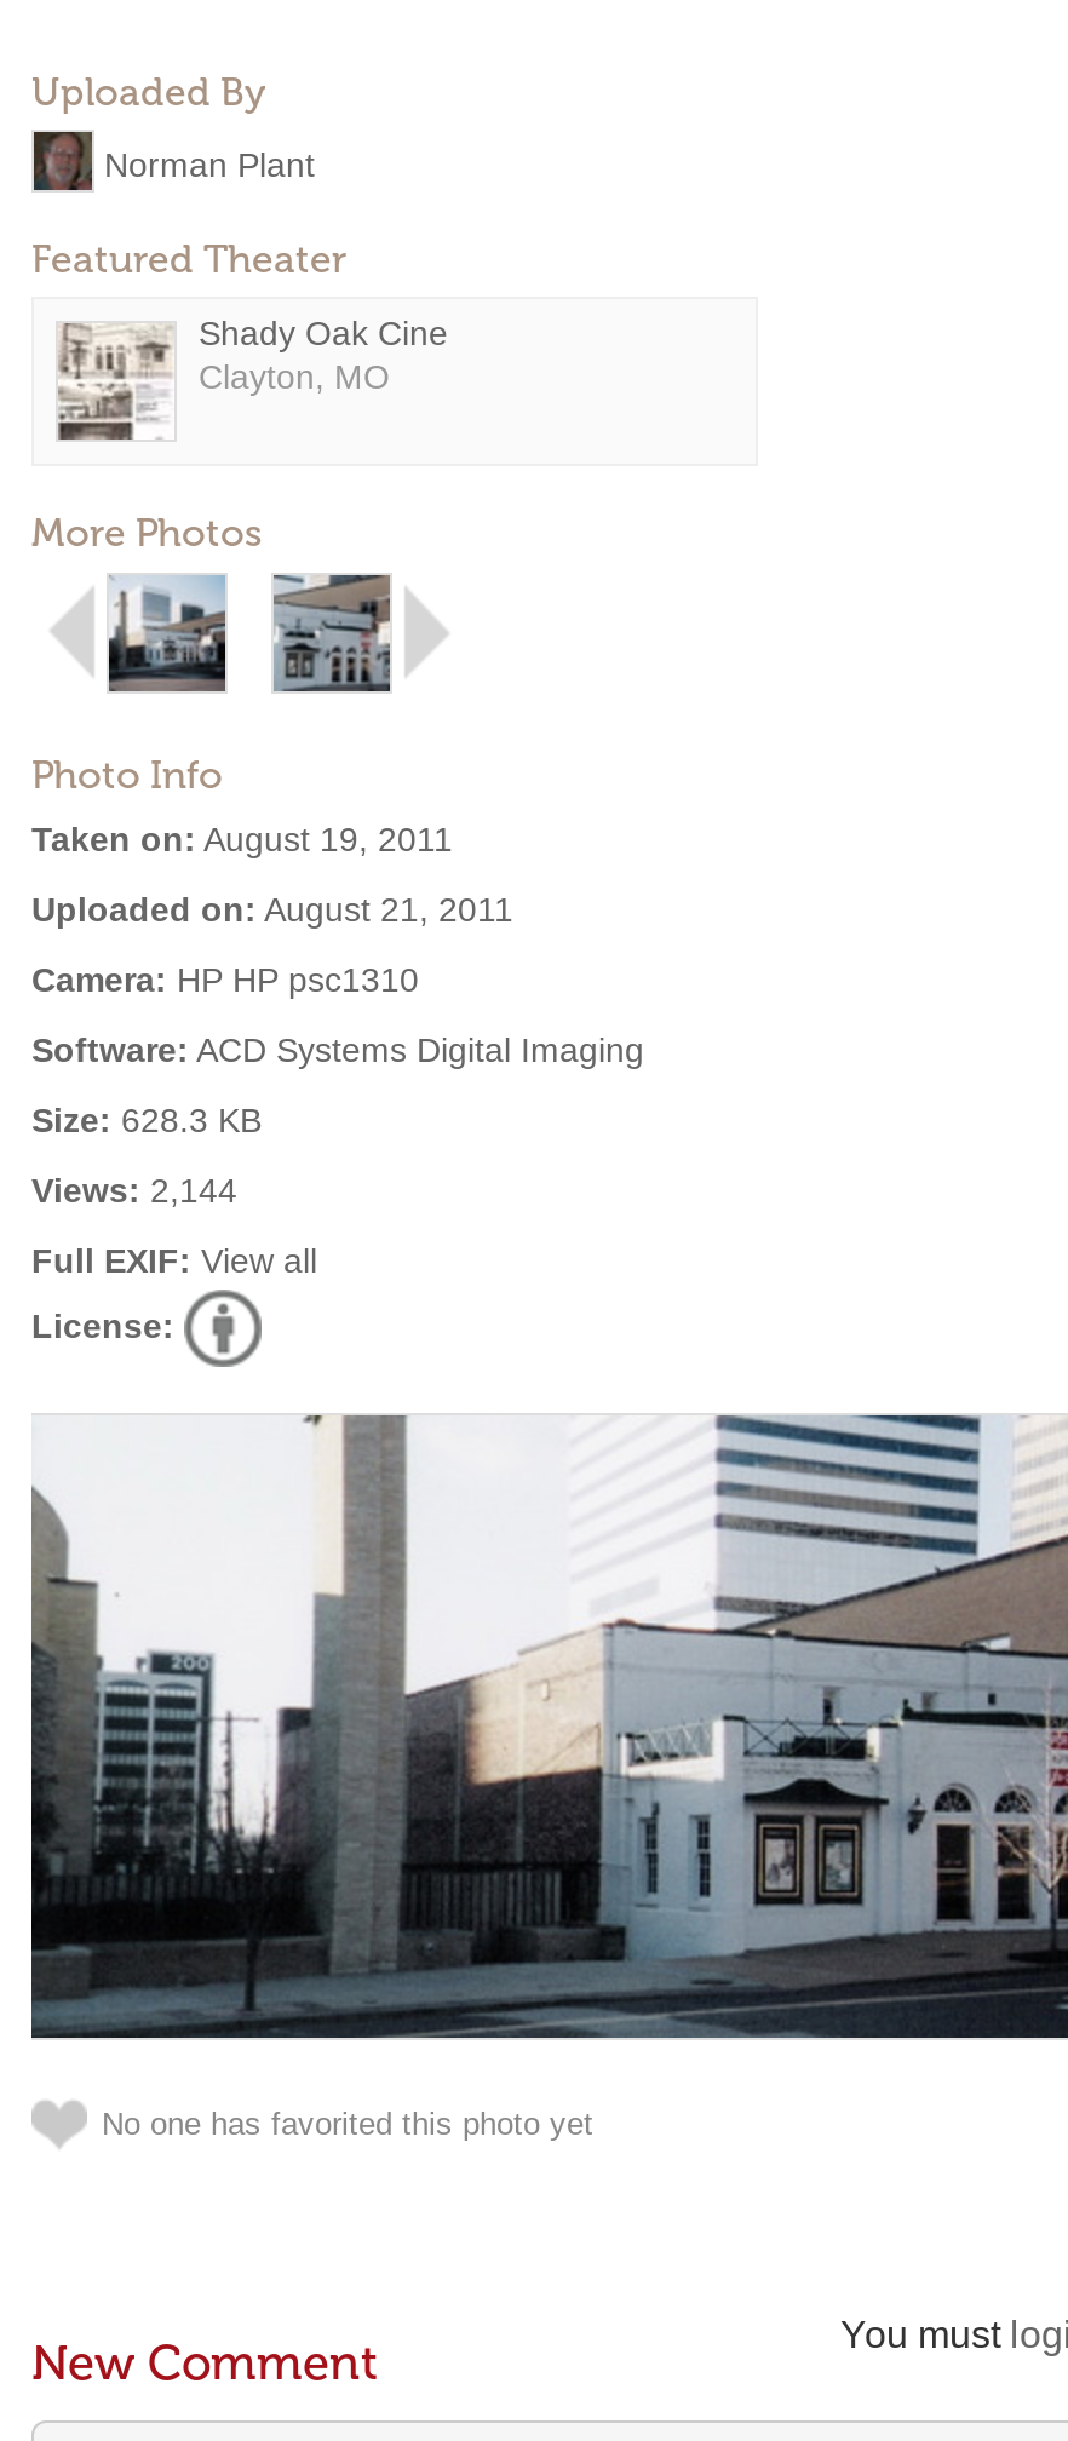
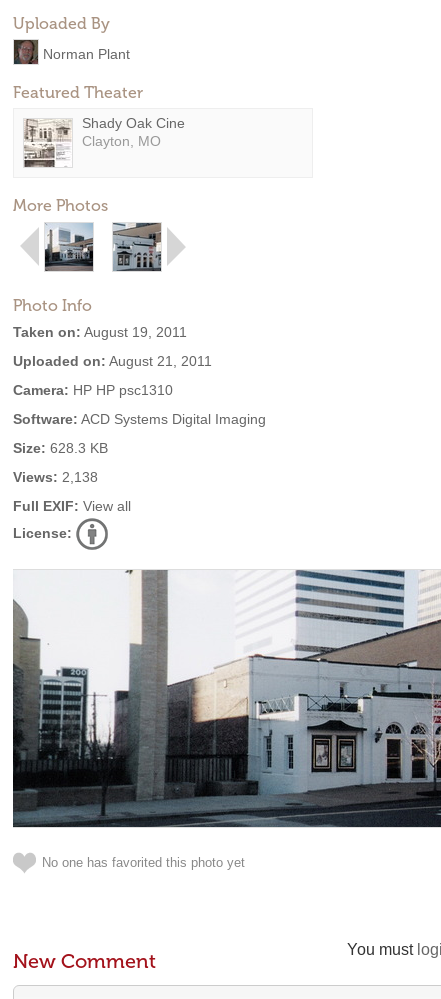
- Views: 2,144
+ Views: 2,138
